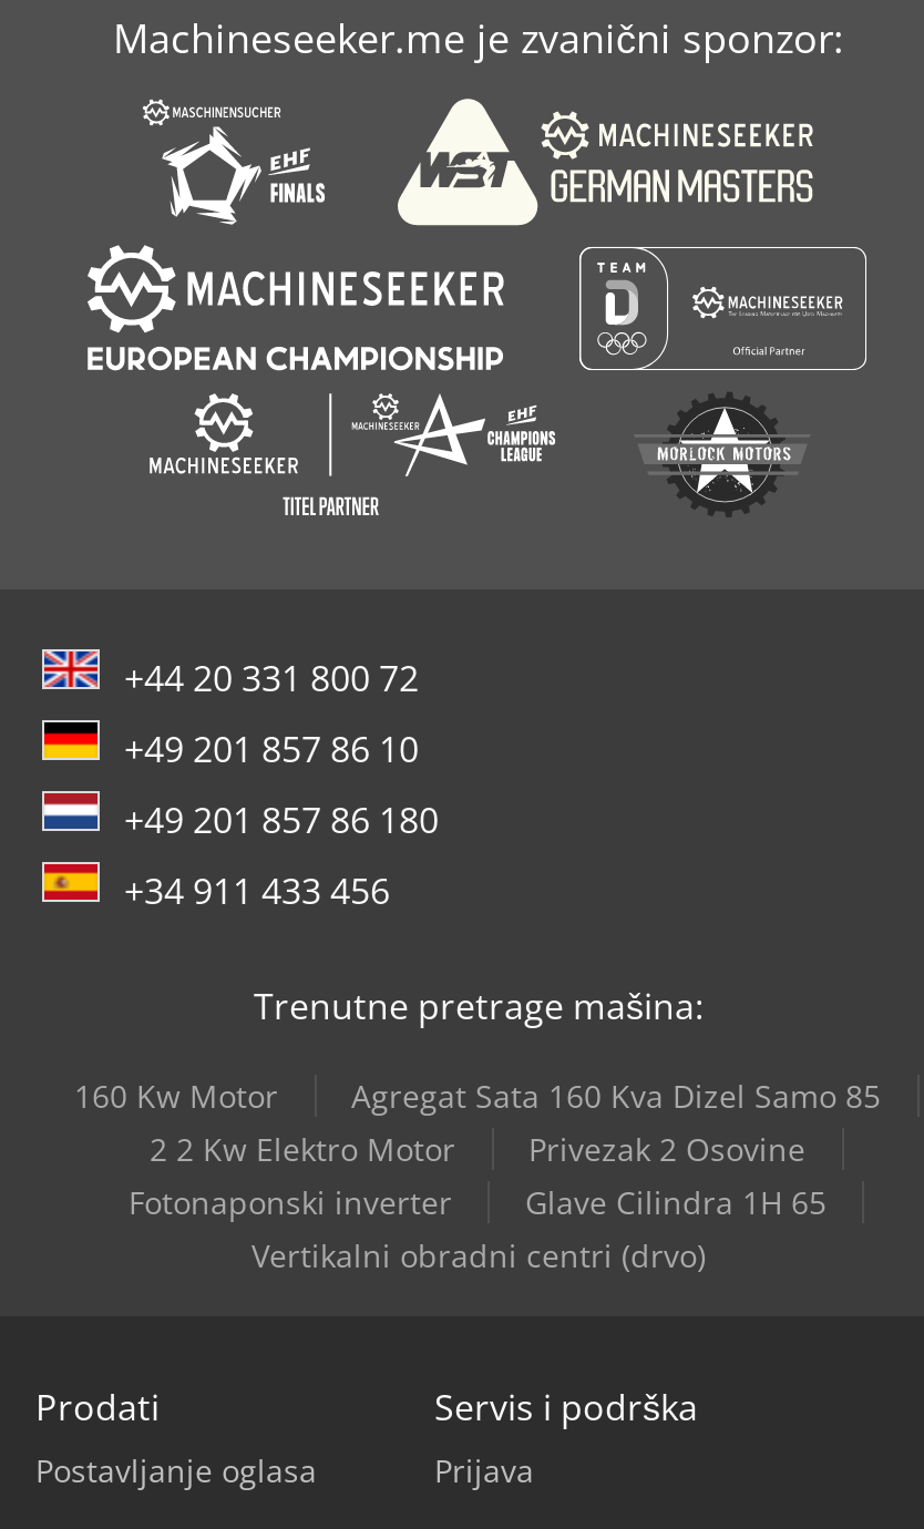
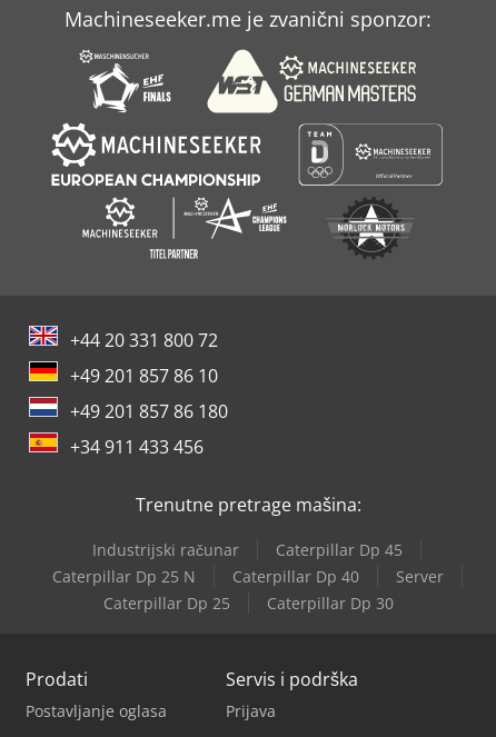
- 160 Kw Motor
- Agregat Sata 160 Kva Dizel Samo 85
- 2 2 Kw Elektro Motor
- Privezak 2 Osovine
- Fotonaponski inverter
- Glave Cilindra 1H 65
- Vertikalni obradni centri (drvo)
+ Industrijski računar
+ Caterpillar Dp 45
+ Caterpillar Dp 25 N
+ Caterpillar Dp 40
+ Server
+ Caterpillar Dp 25
+ Caterpillar Dp 30
